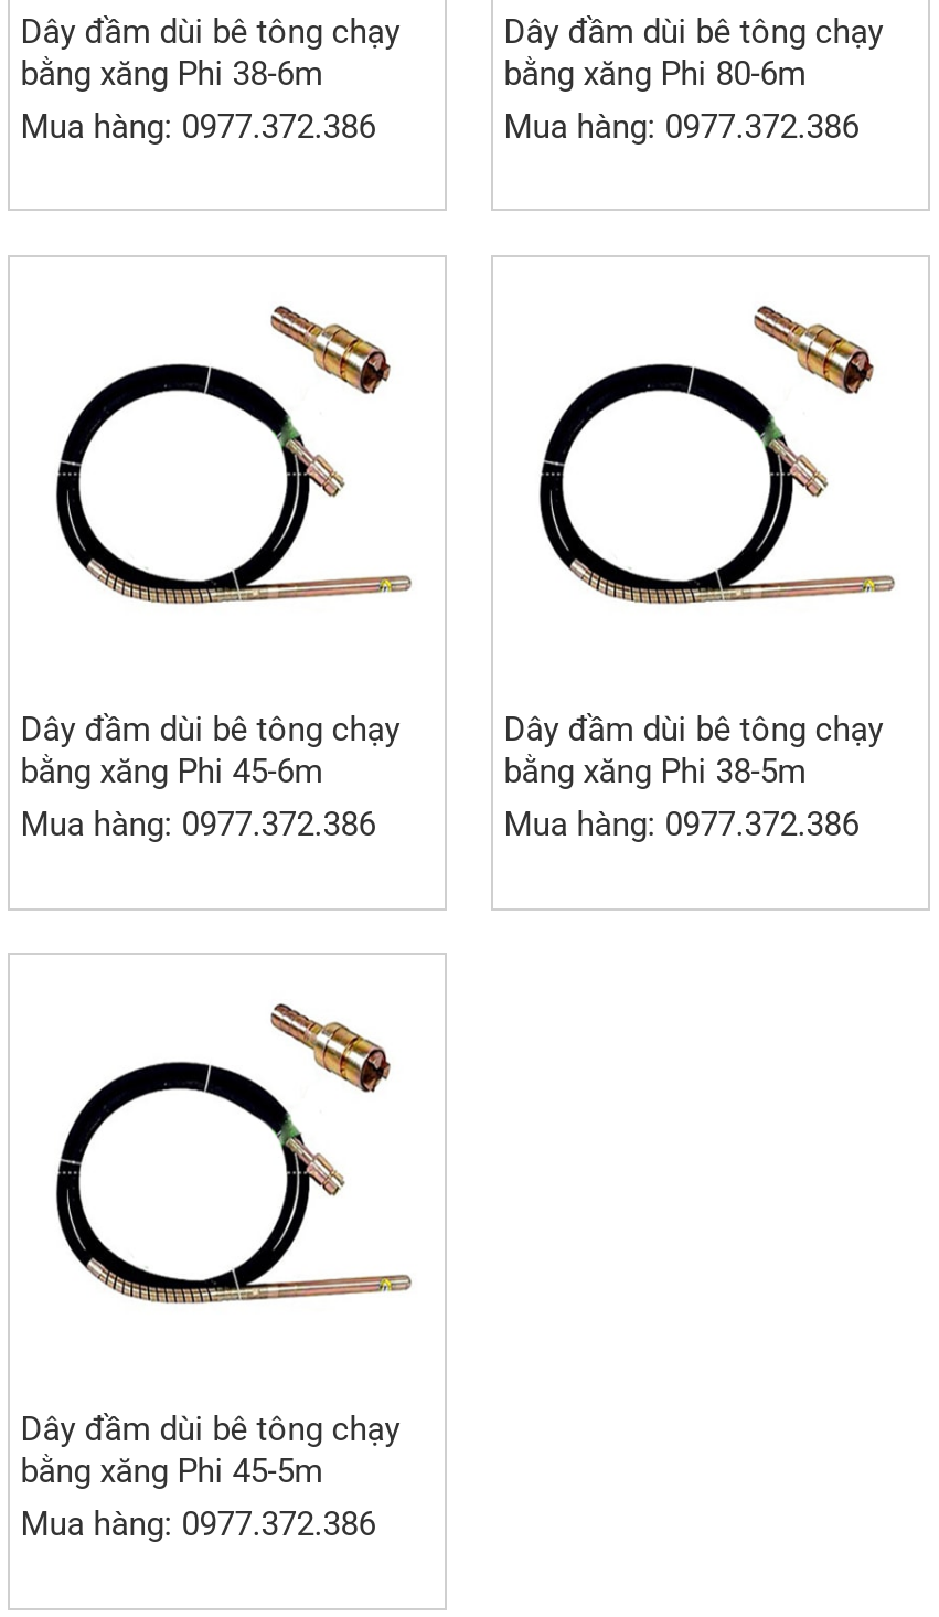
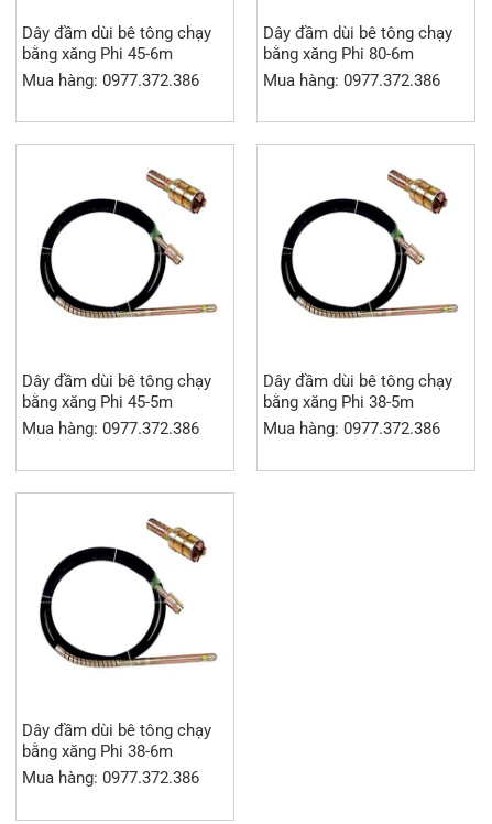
moved down: bằng xăng Phi 38-6m

moved up: bằng xăng Phi 45-6m

moved up: bằng xăng Phi 45-5m
